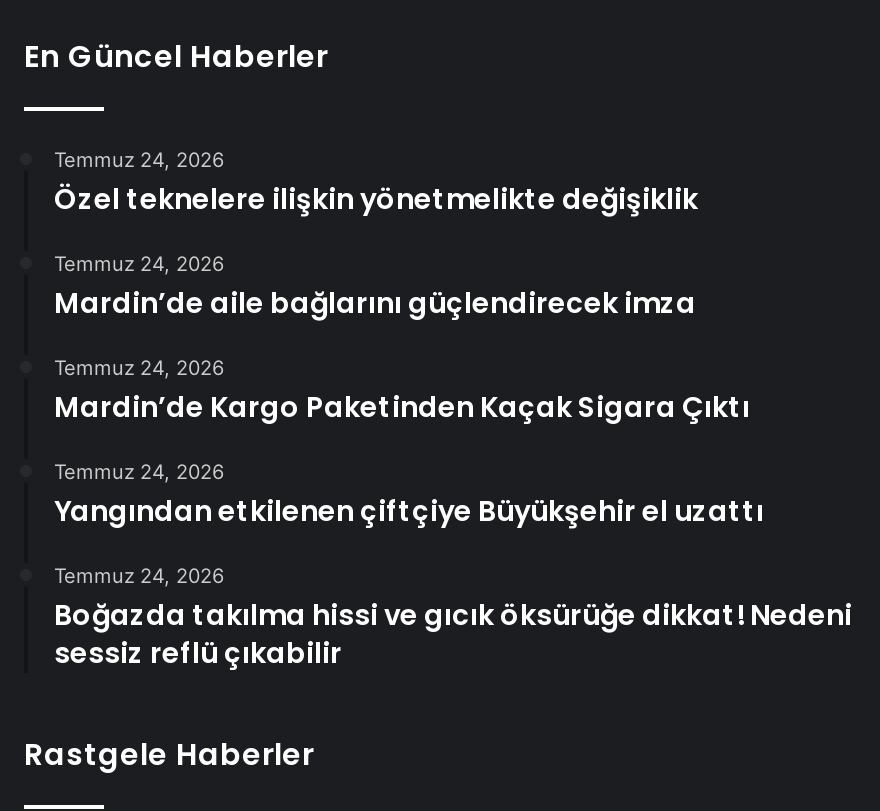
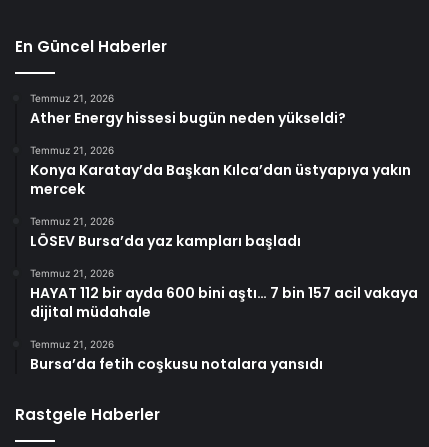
- Temmuz 24, 2026
- Özel teknelere ilişkin yönetmelikte değişiklik
+ Temmuz 21, 2026
+ Ather Energy hissesi bugün neden yükseldi?

- Temmuz 24, 2026
- Mardin’de aile bağlarını güçlendirecek imza
+ Temmuz 21, 2026
+ Konya Karatay’da Başkan Kılca’dan üstyapıya yakın
+ mercek

- Temmuz 24, 2026
- Mardin’de Kargo Paketinden Kaçak Sigara Çıktı
+ Temmuz 21, 2026
+ LÖSEV Bursa’da yaz kampları başladı

- Temmuz 24, 2026
- Yangından etkilenen çiftçiye Büyükşehir el uzattı
+ Temmuz 21, 2026
+ HAYAT 112 bir ayda 600 bini aştı… 7 bin 157 acil vakaya
+ dijital müdahale

- Temmuz 24, 2026
- Boğazda takılma hissi ve gıcık öksürüğe dikkat! Nedeni
- sessiz reflü çıkabilir
+ Temmuz 21, 2026
+ Bursa’da fetih coşkusu notalara yansıdı
